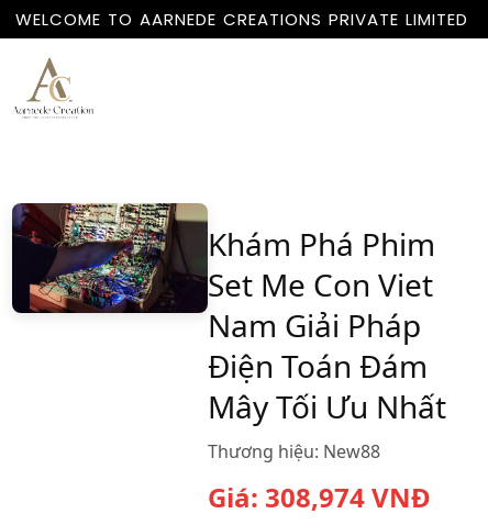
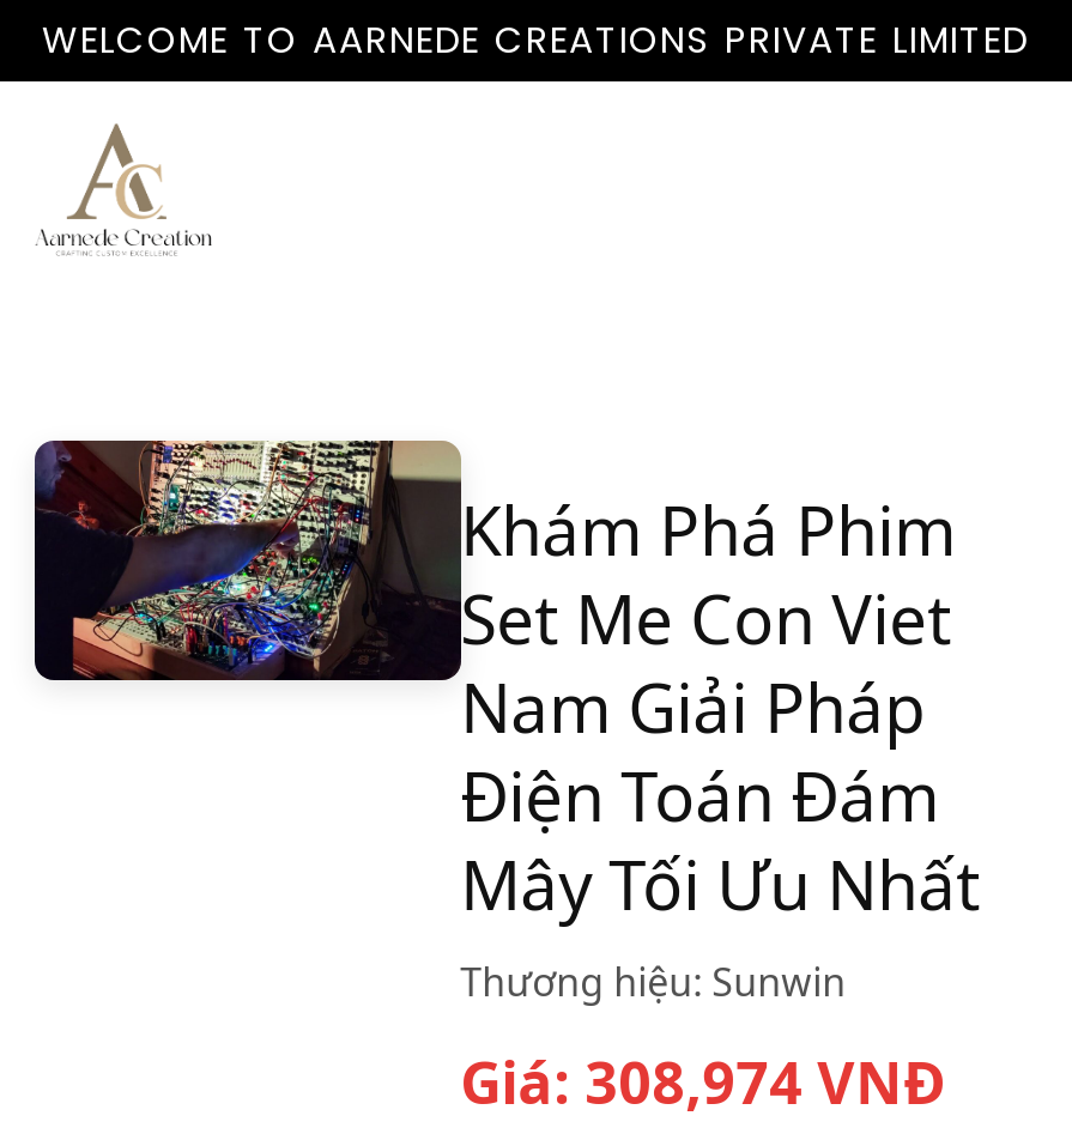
- Thương hiệu: New88
+ Thương hiệu: Sunwin
